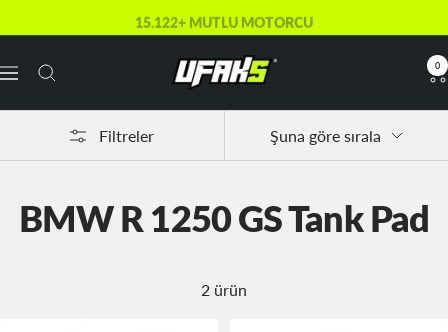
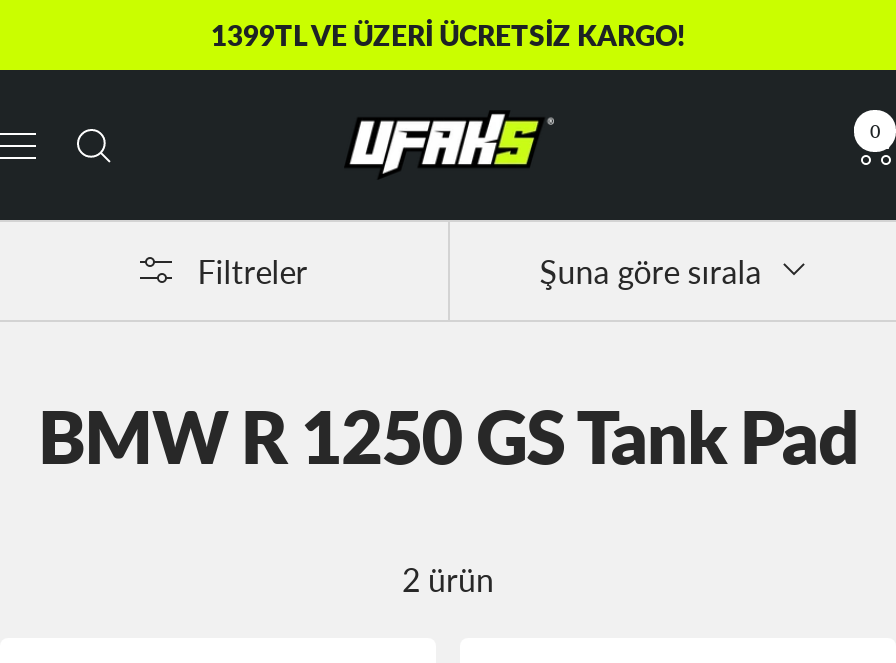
- 15.122+ MUTLU MOTORCU
+ 1399TL VE ÜZERİ ÜCRETSİZ KARGO!
